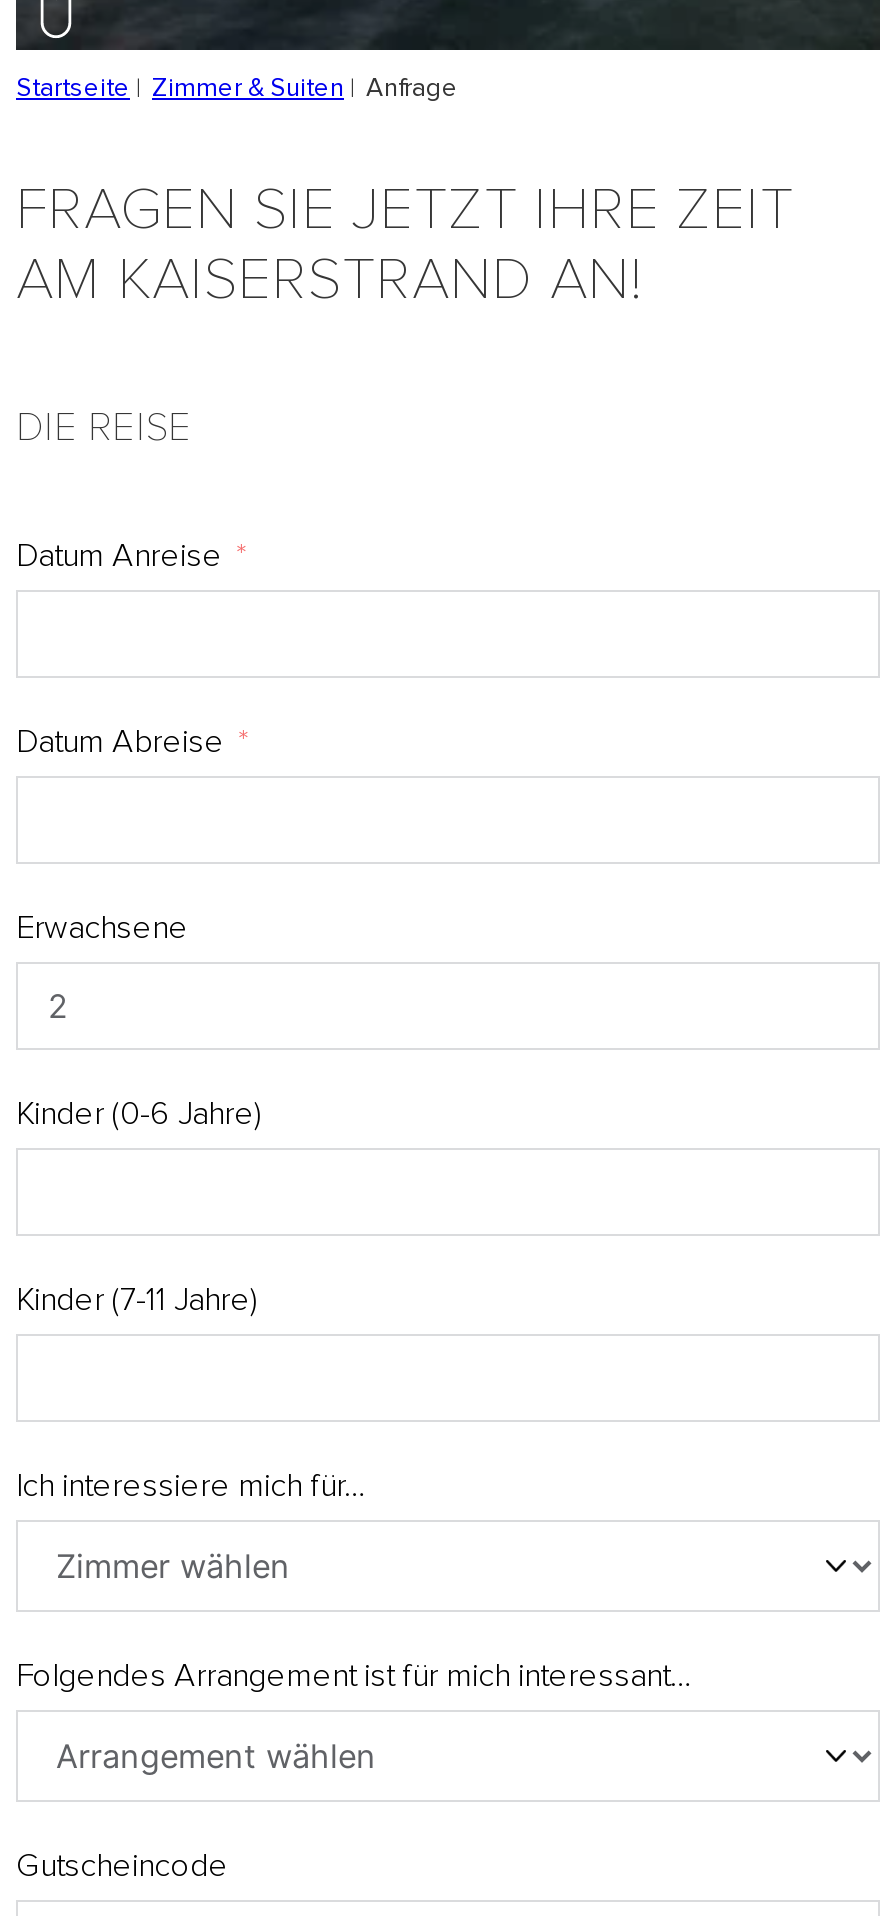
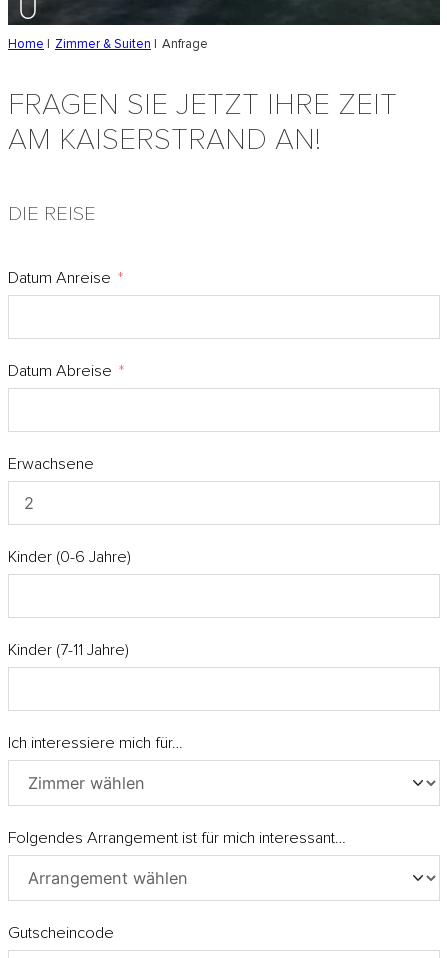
- Startseite
+ Home
